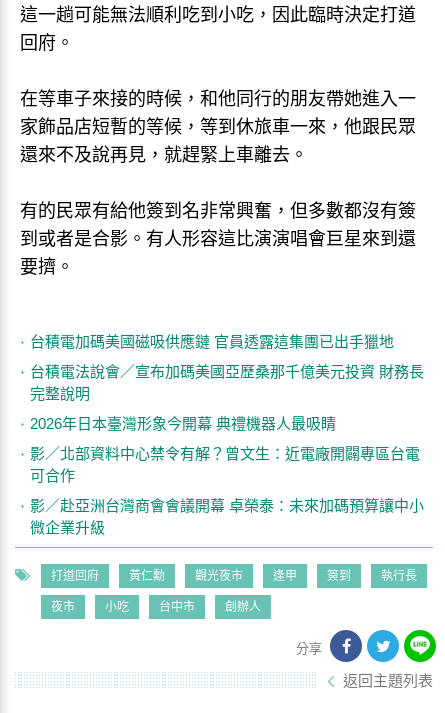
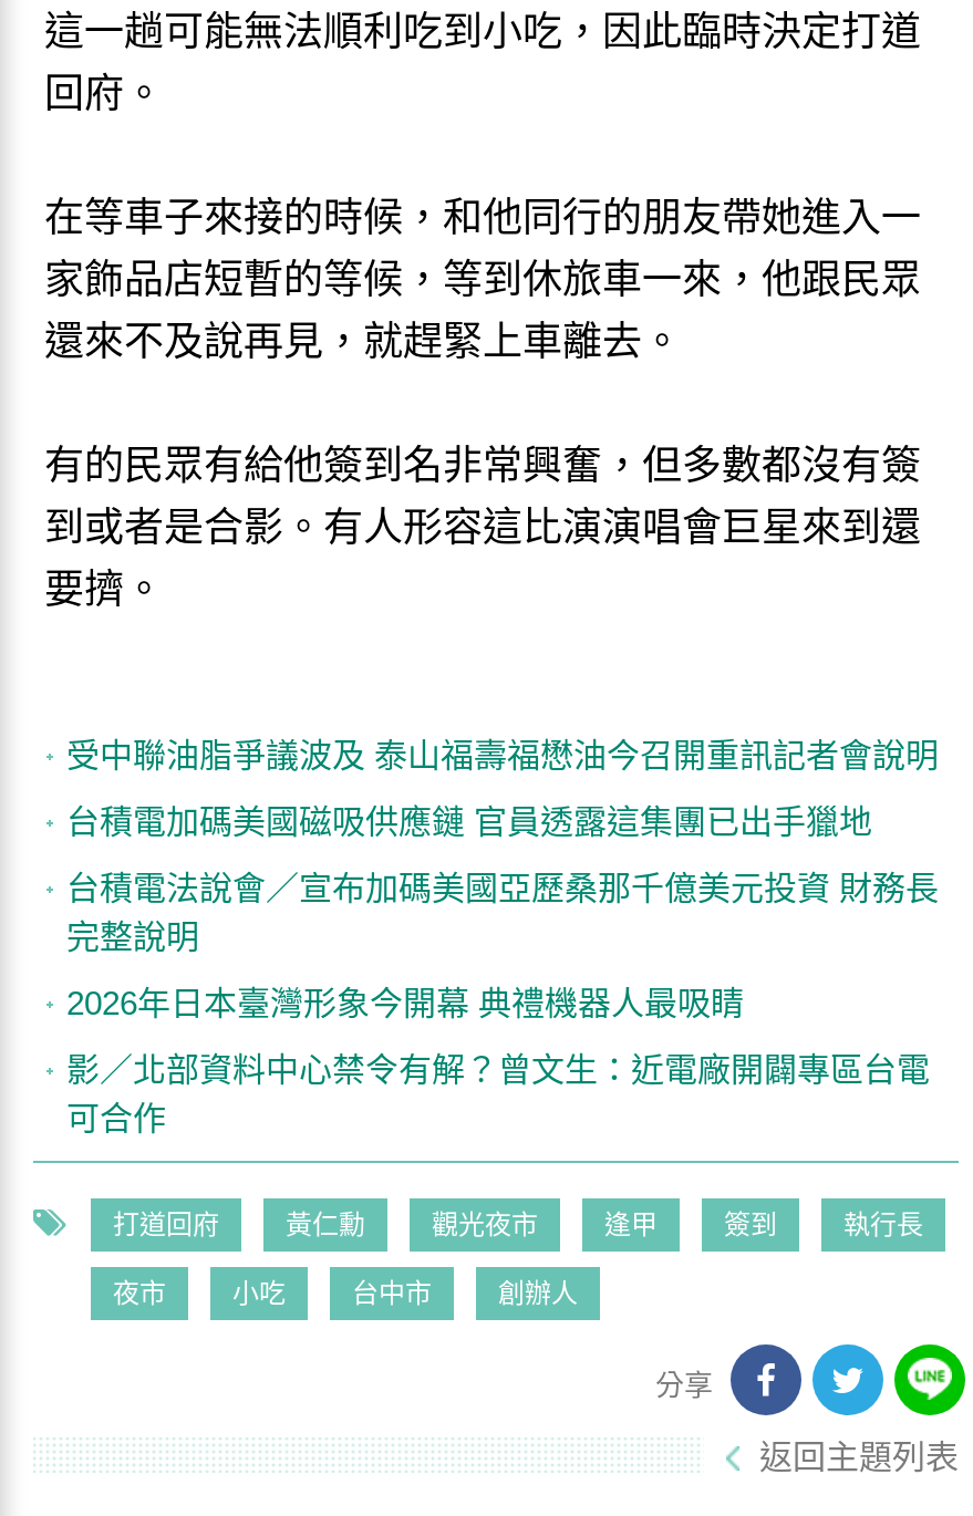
+ 受中聯油脂爭議波及 泰山福壽福懋油今召開重訊記者會說明

moved down: 台積電加碼美國磁吸供應鏈 官員透露這集團已出手獵地 | 台積電法說會／宣布加碼美國亞歷桑那千億美元投資 財務長 | 完整說明 | 2026年日本臺灣形象今開幕 典禮機器人最吸睛 | 影／北部資料中心禁令有解？曾文生：近電廠開闢專區台電 | 可合作

- 影／赴亞洲台灣商會會議開幕 卓榮泰：未來加碼預算讓中小
- 微企業升級
